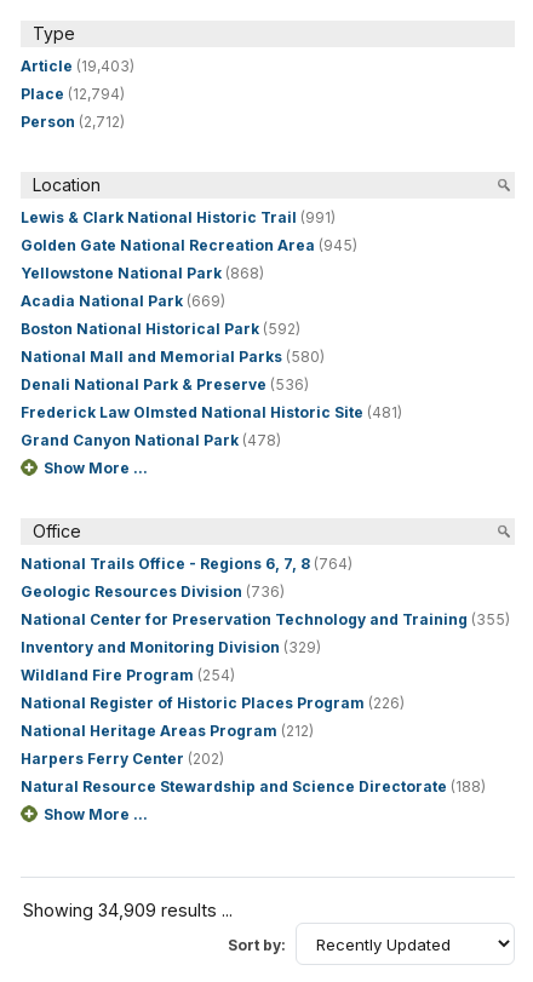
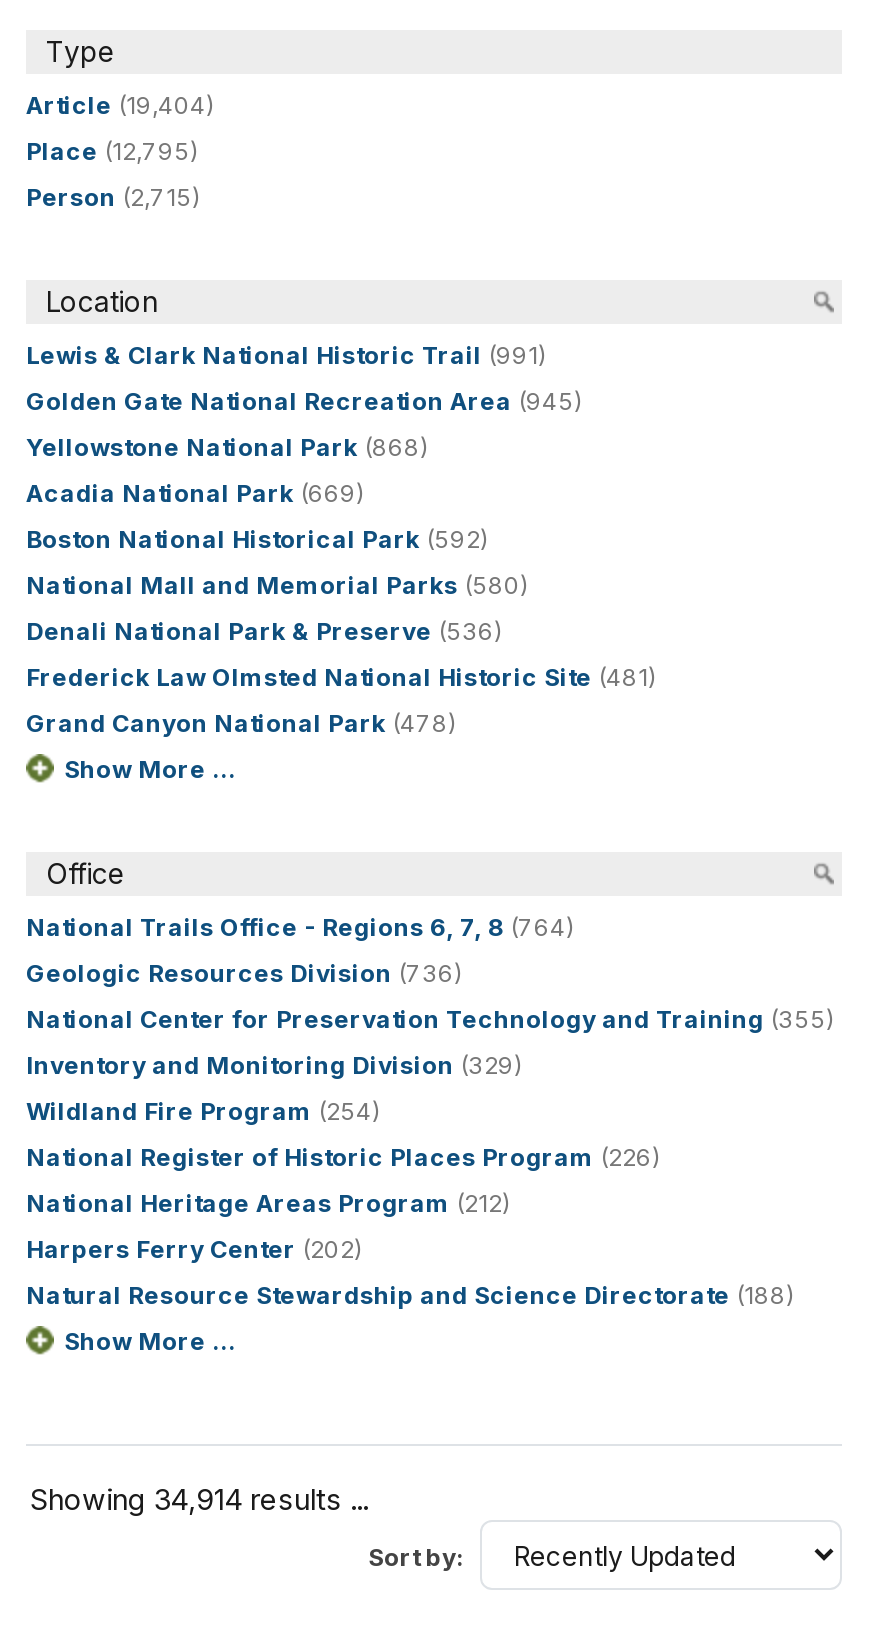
- Article (19,403)
+ Article (19,404)

- Place (12,794)
+ Place (12,795)

- Person (2,712)
+ Person (2,715)

- Showing 34,909 results ...
+ Showing 34,914 results ...
